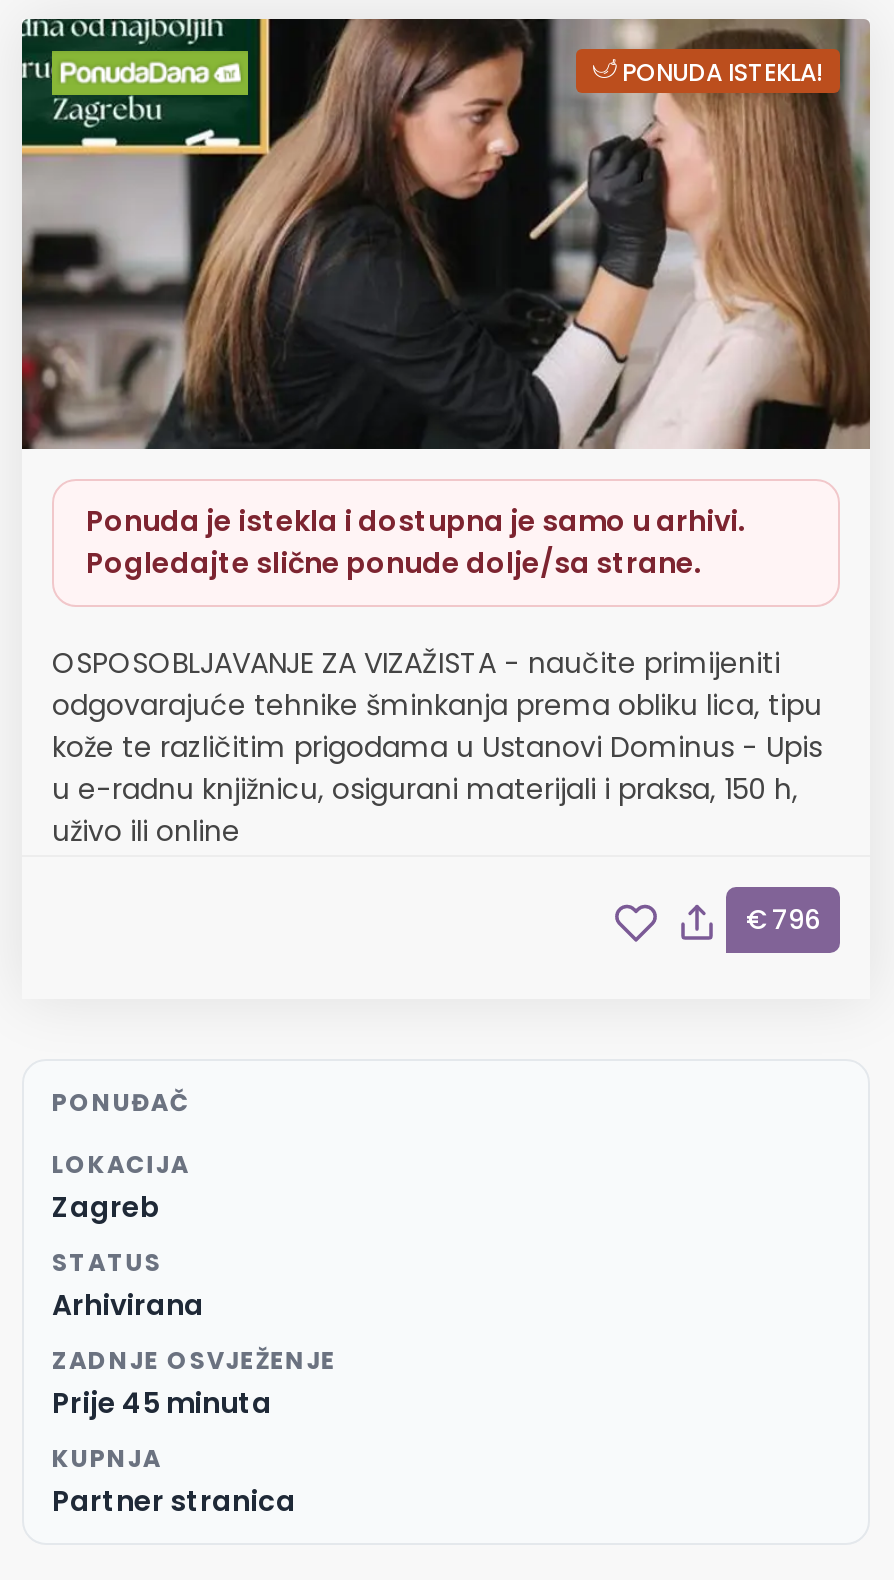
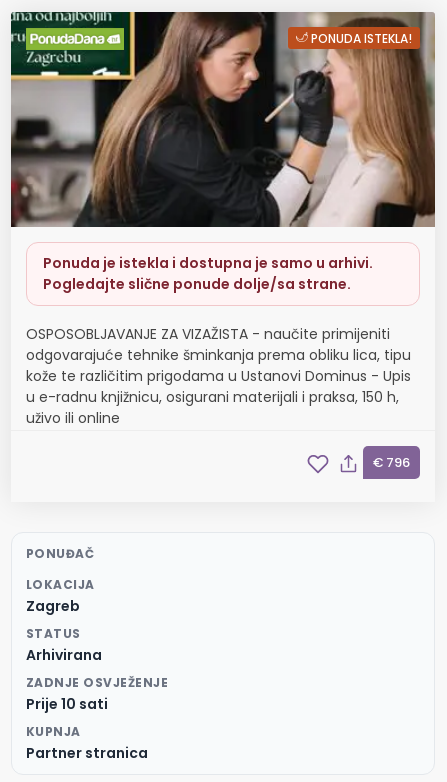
- Prije 45 minuta
+ Prije 10 sati
